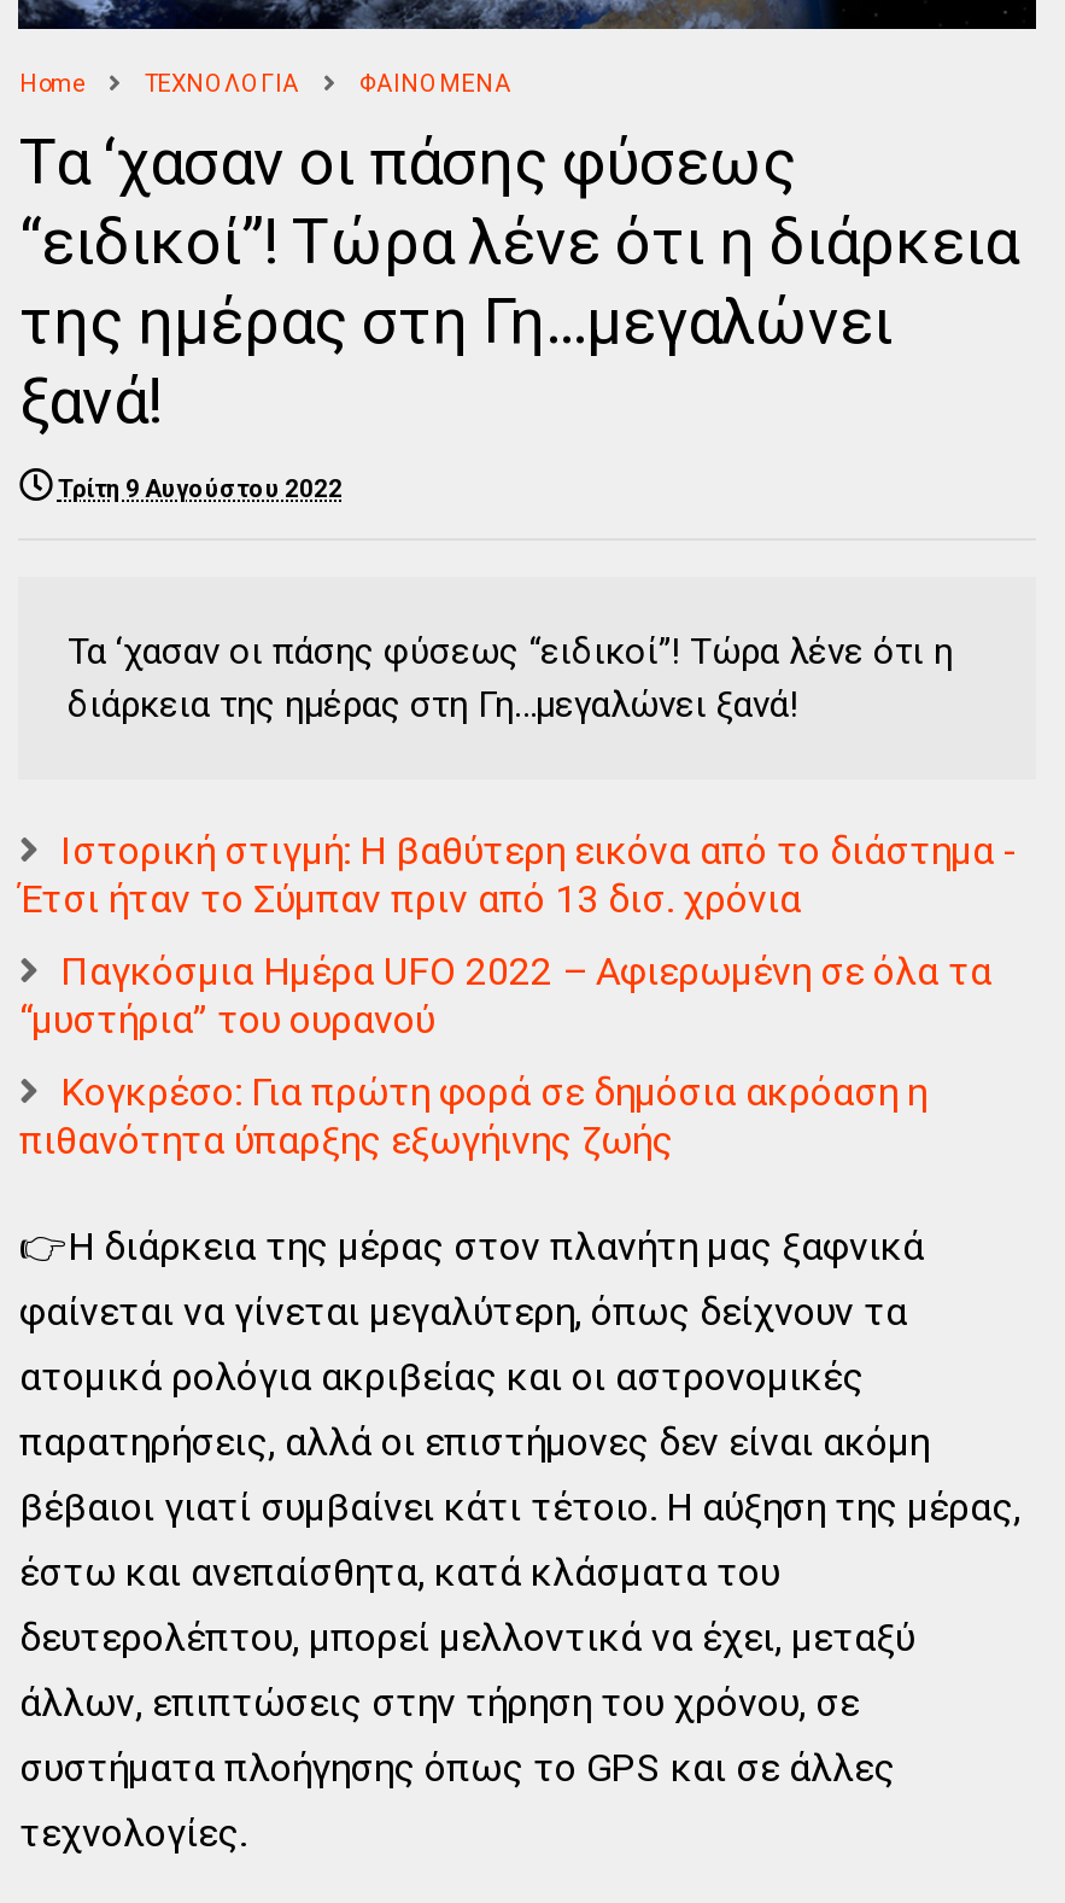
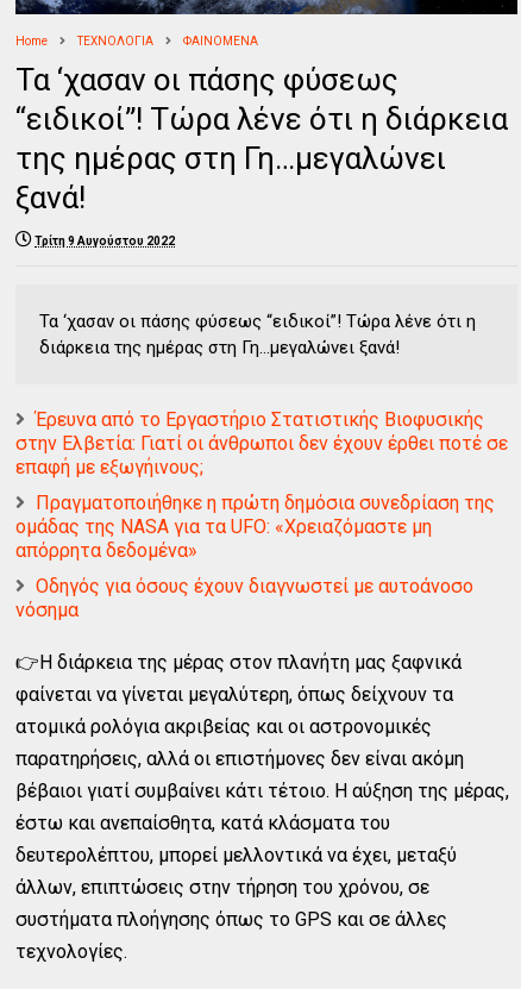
- Ιστορική στιγμή: Η βαθύτερη εικόνα από το διάστημα -
- Έτσι ήταν το Σύμπαν πριν από 13 δισ. χρόνια
+ Έρευνα από το Εργαστήριο Στατιστικής Βιοφυσικής
+ στην Ελβετία: Γιατί οι άνθρωποι δεν έχουν έρθει ποτέ σε
+ επαφή με εξωγήινους;

- Παγκόσμια Ημέρα UFO 2022 – Αφιερωμένη σε όλα τα
- “μυστήρια” του ουρανού
+ Πραγματοποιήθηκε η πρώτη δημόσια συνεδρίαση της
+ ομάδας της NASA για τα UFO: «Χρειαζόμαστε μη
+ απόρρητα δεδομένα»

- Κογκρέσο: Για πρώτη φορά σε δημόσια ακρόαση η
- πιθανότητα ύπαρξης εξωγήινης ζωής
+ Oδηγός για όσους έχουν διαγνωστεί με αυτοάνοσο
+ νόσημα
